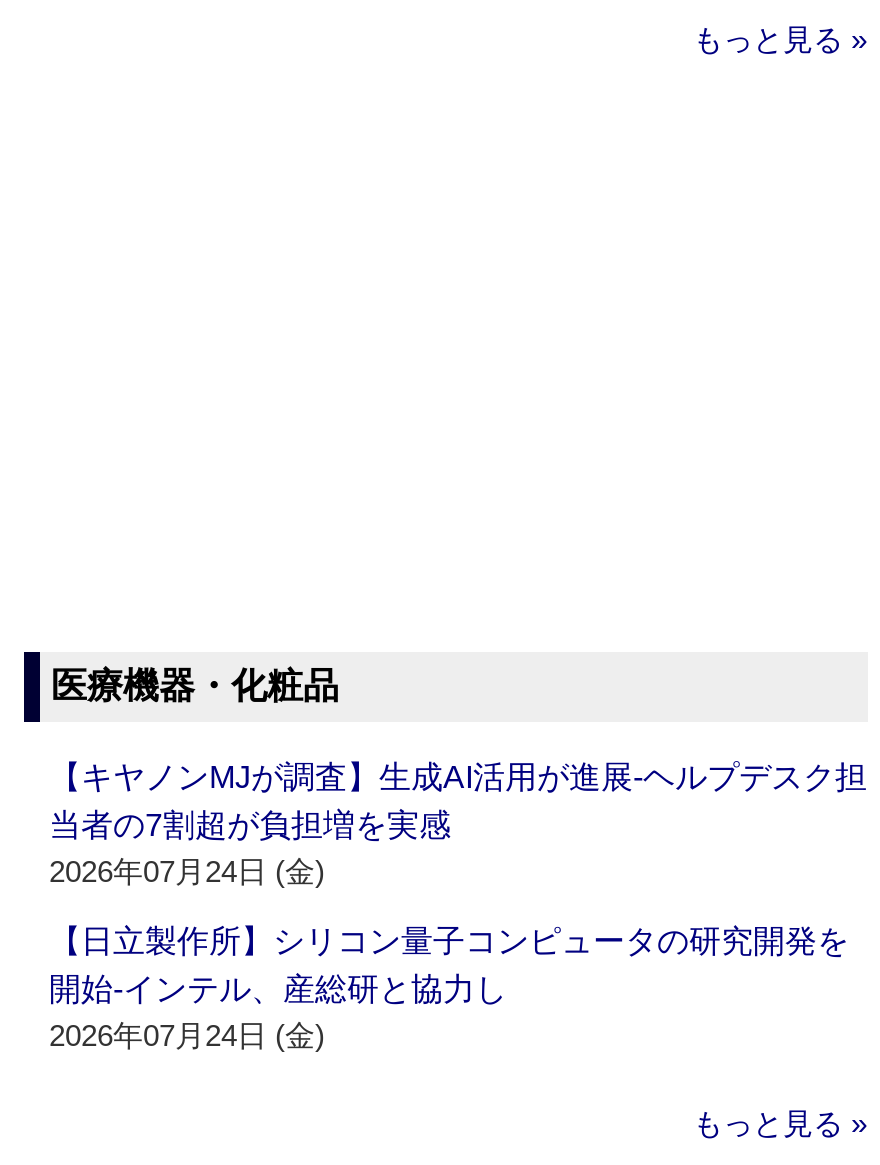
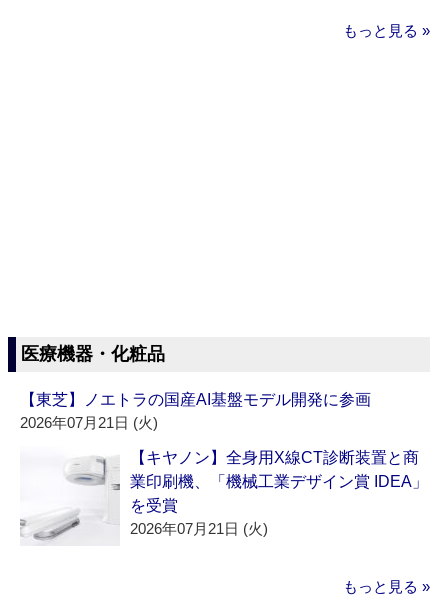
- 【キヤノンMJが調査】生成AI活用が進展‐ヘルプデスク担
- 当者の7割超が負担増を実感
- 2026年07月24日 (金)
+ 【東芝】ノエトラの国産AI基盤モデル開発に参画
+ 2026年07月21日 (火)

- 【日立製作所】シリコン量子コンピュータの研究開発を
- 開始‐インテル、産総研と協力し
- 2026年07月24日 (金)
+ 【キヤノン】全身用X線CT診断装置と商
+ 業印刷機、「機械工業デザイン賞 IDEA」
+ を受賞
+ 2026年07月21日 (火)
